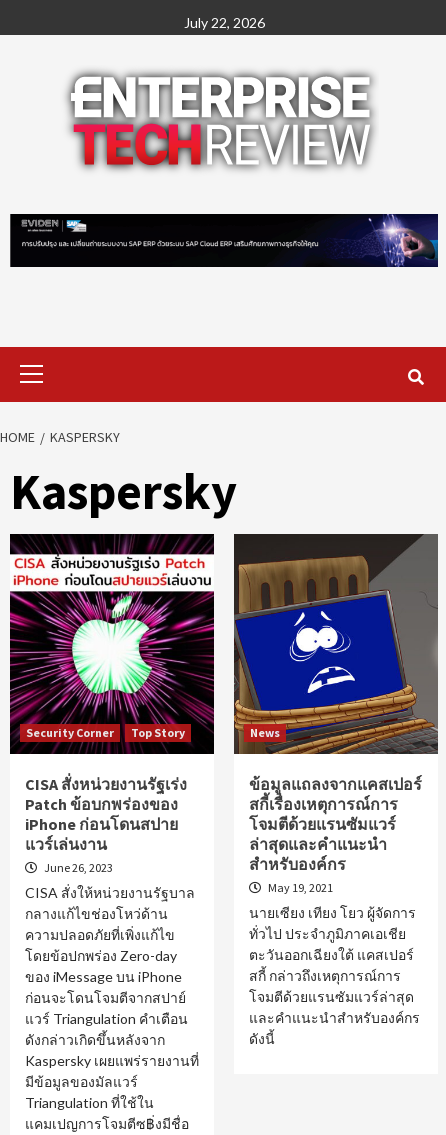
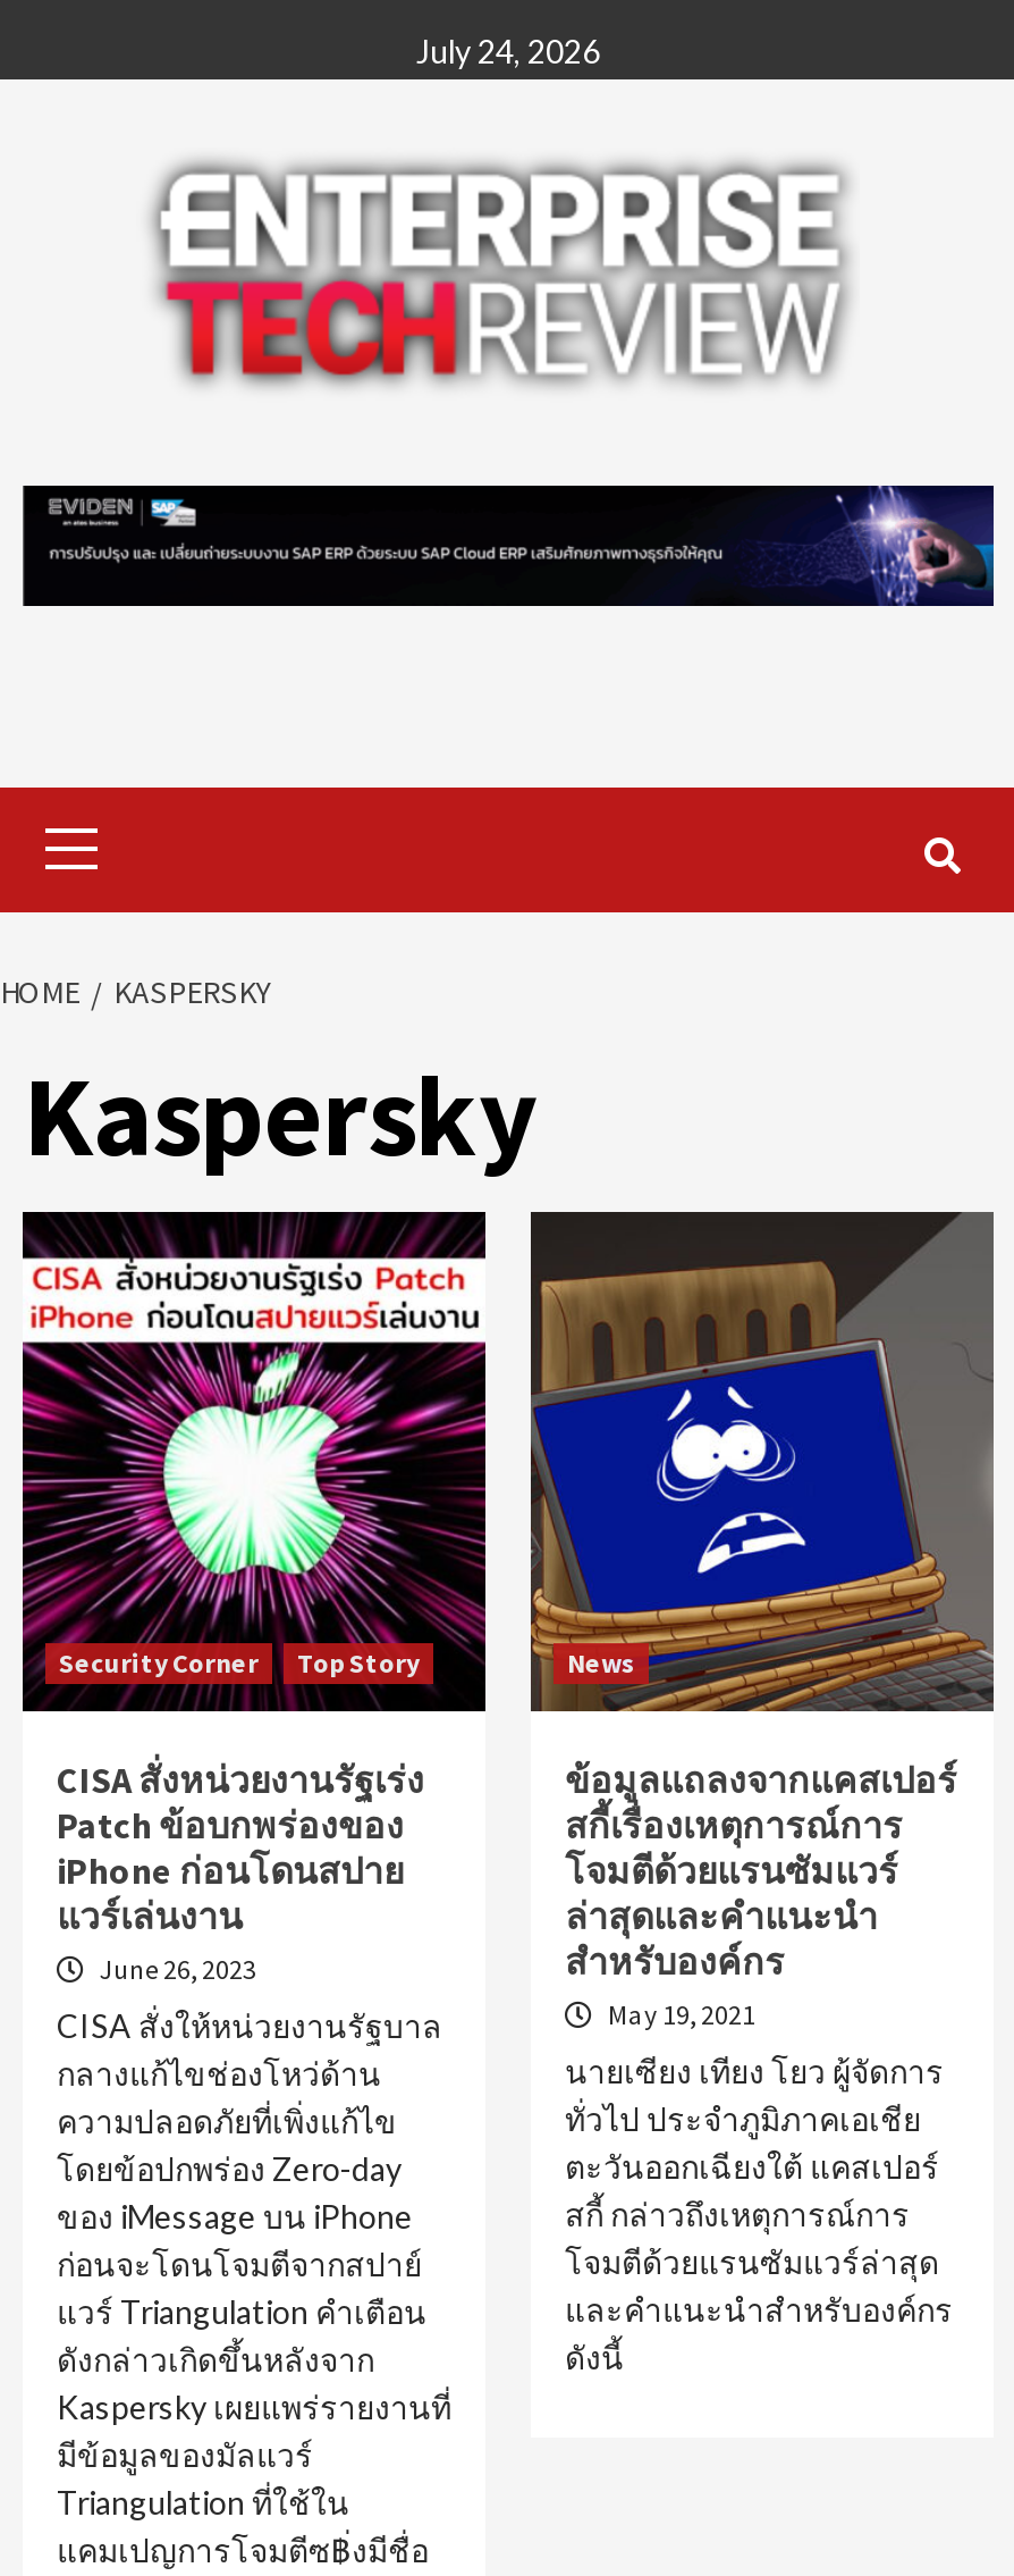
- July 22, 2026
+ July 24, 2026
